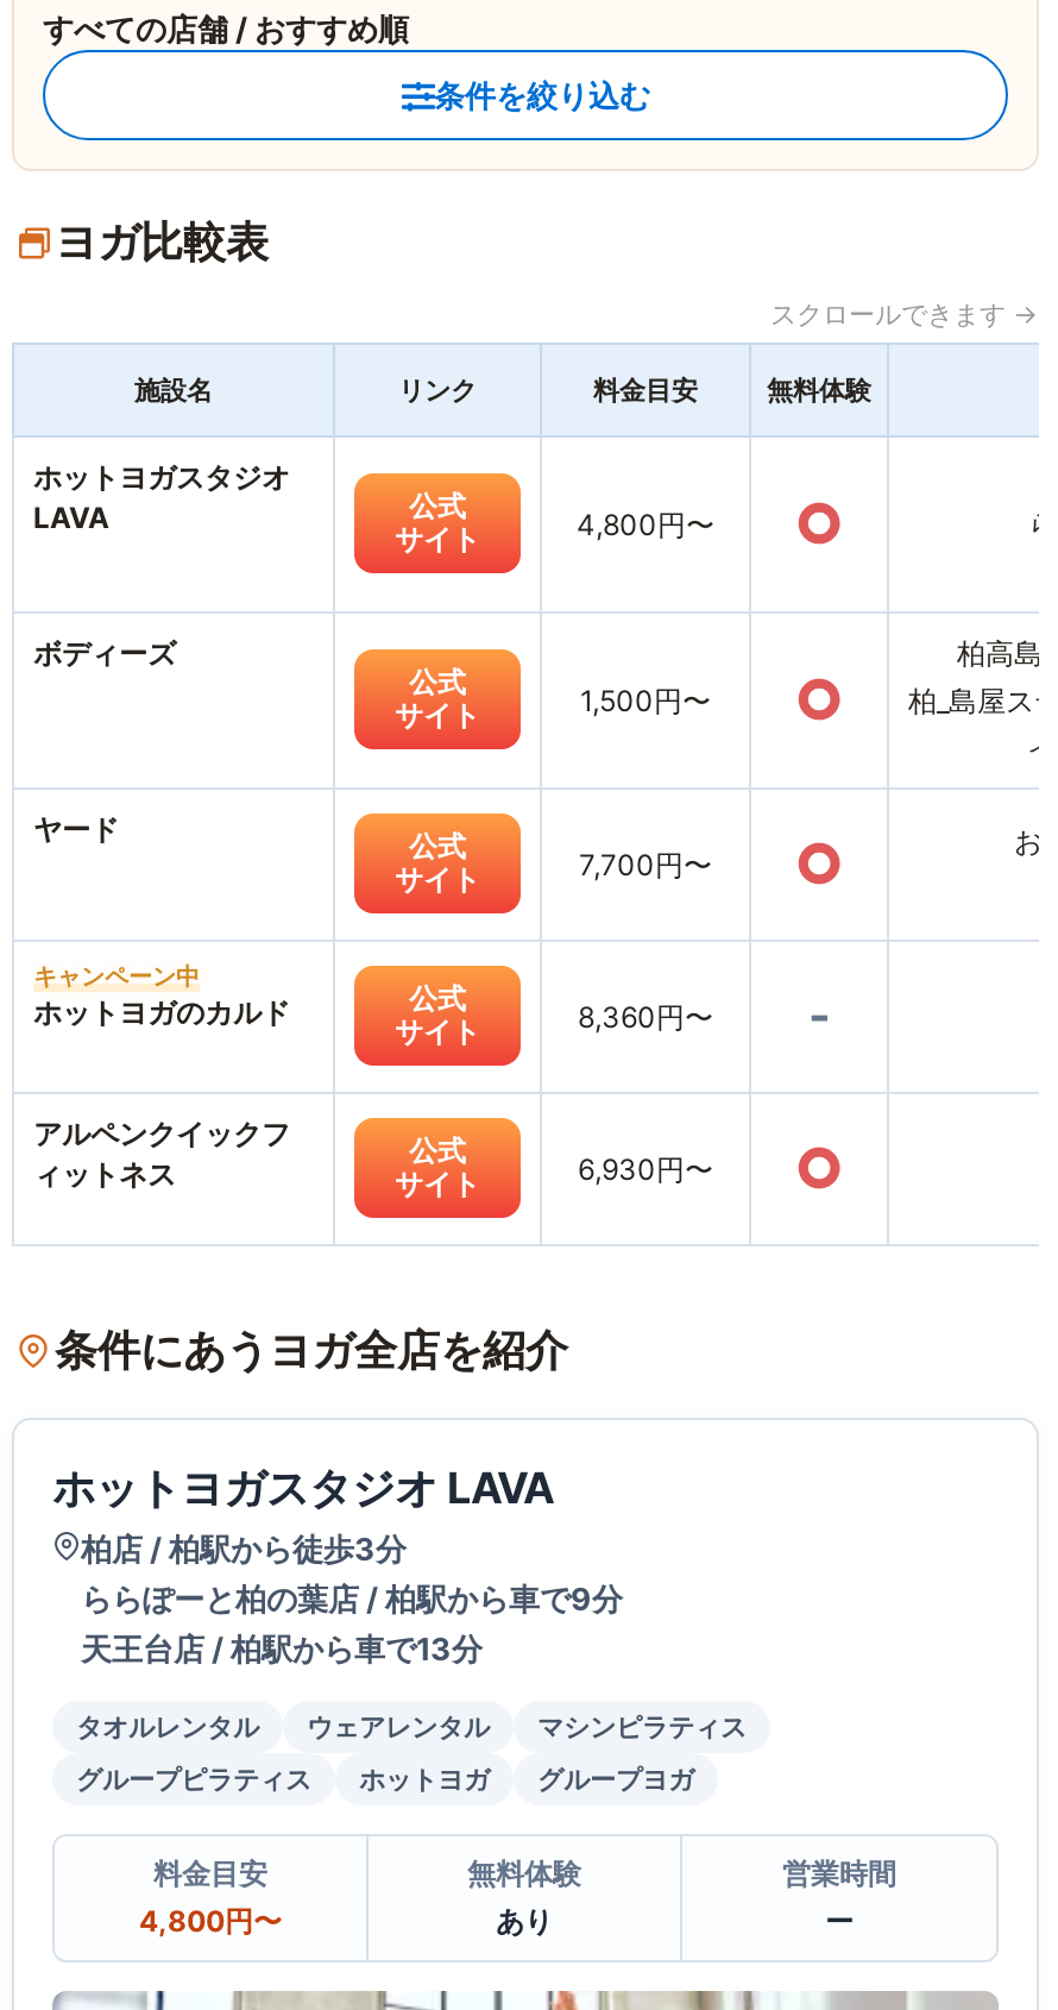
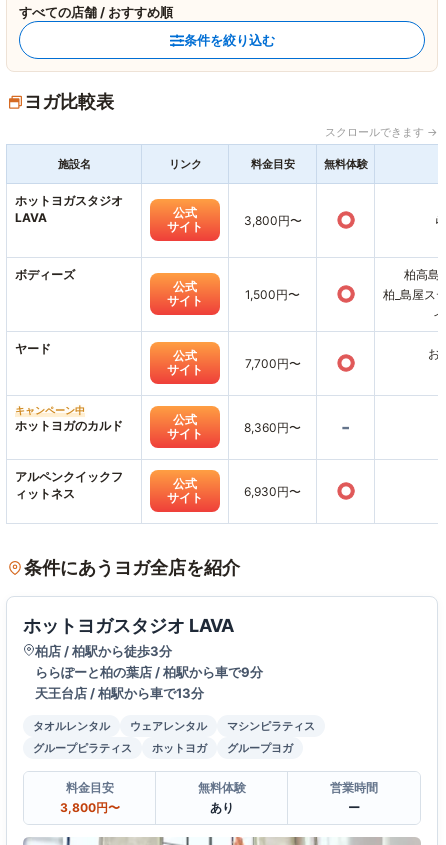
- 4,800円〜
+ 3,800円〜

- 4,800円〜
+ 3,800円〜
